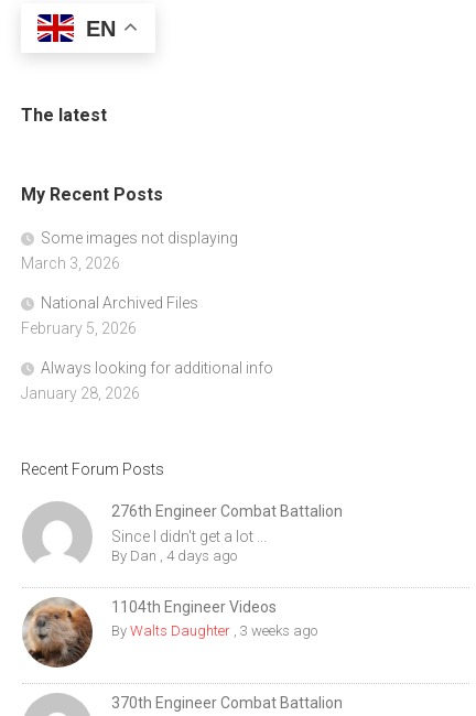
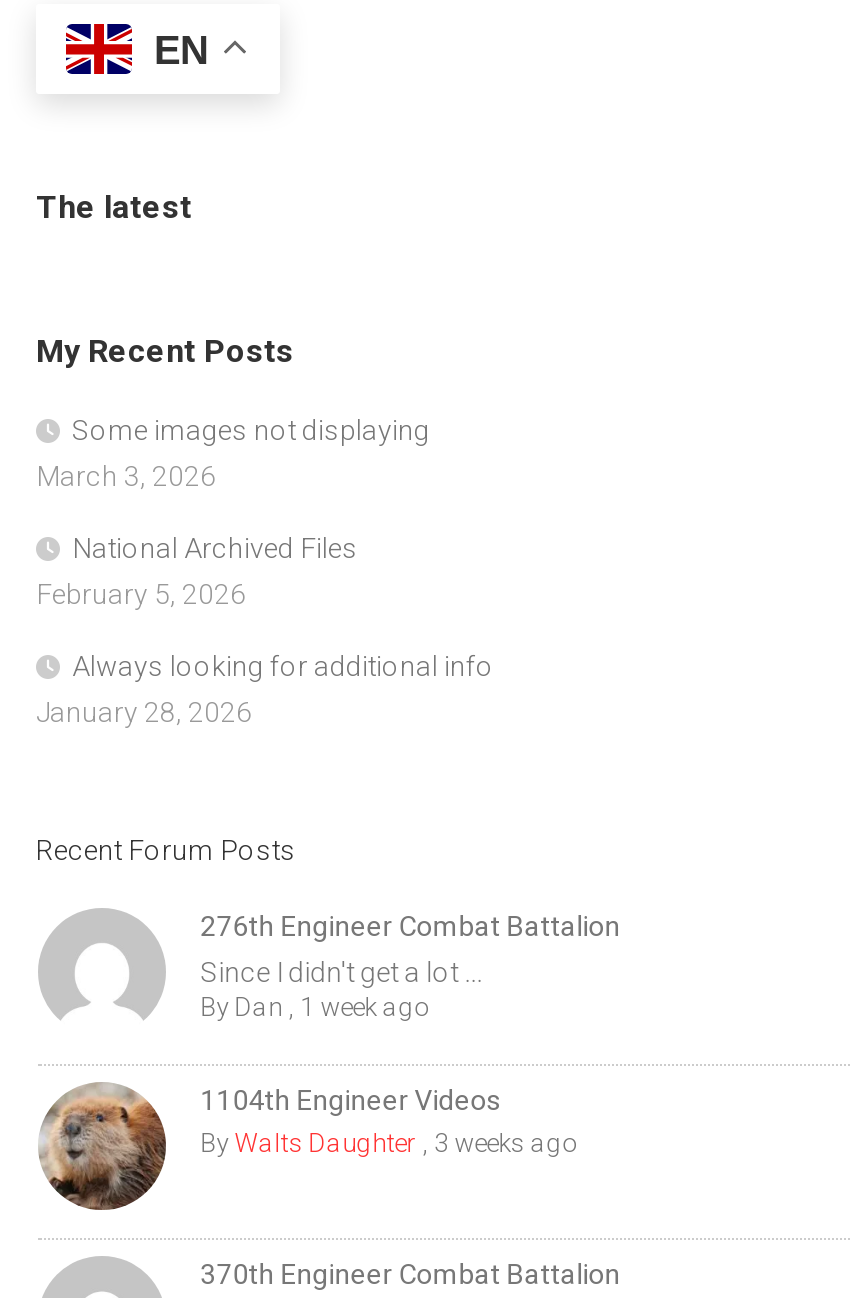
- By Dan, 4 days ago
+ By Dan, 1 week ago
